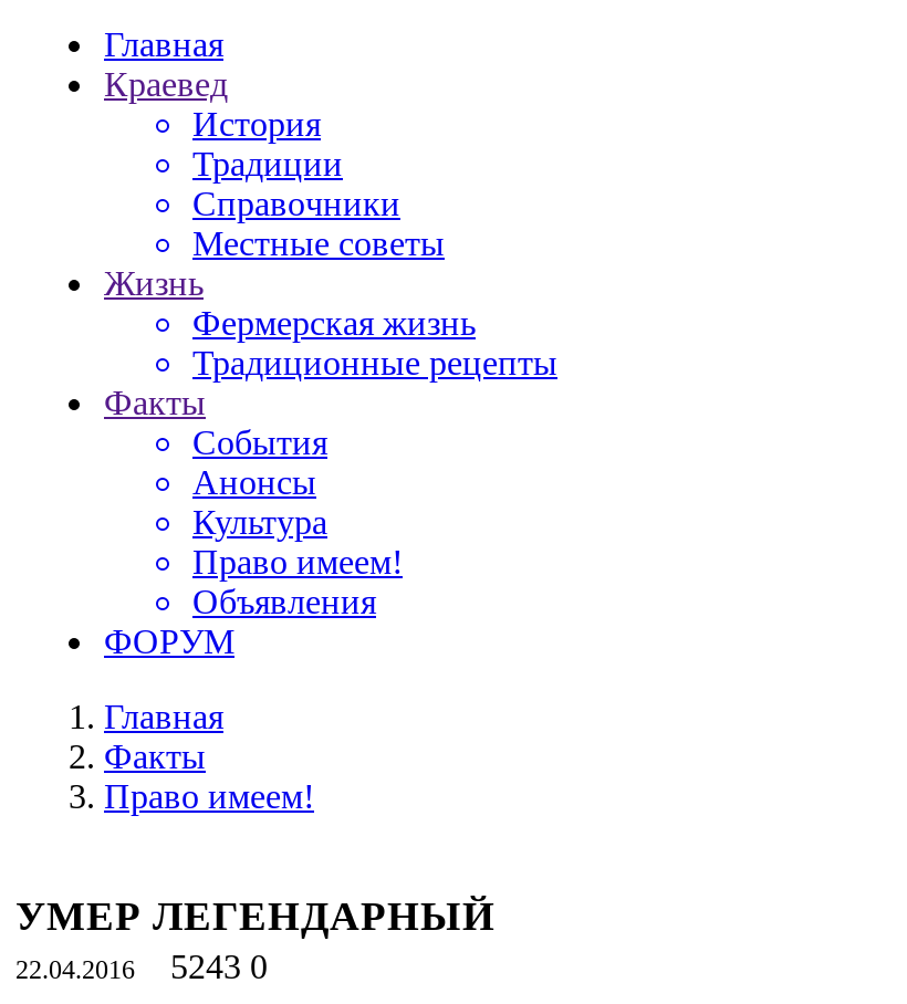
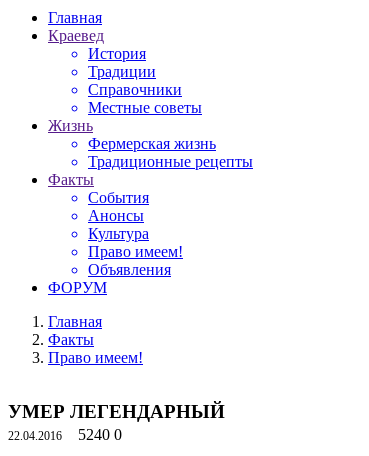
- 22.04.2016 5243 0
+ 22.04.2016 5240 0
